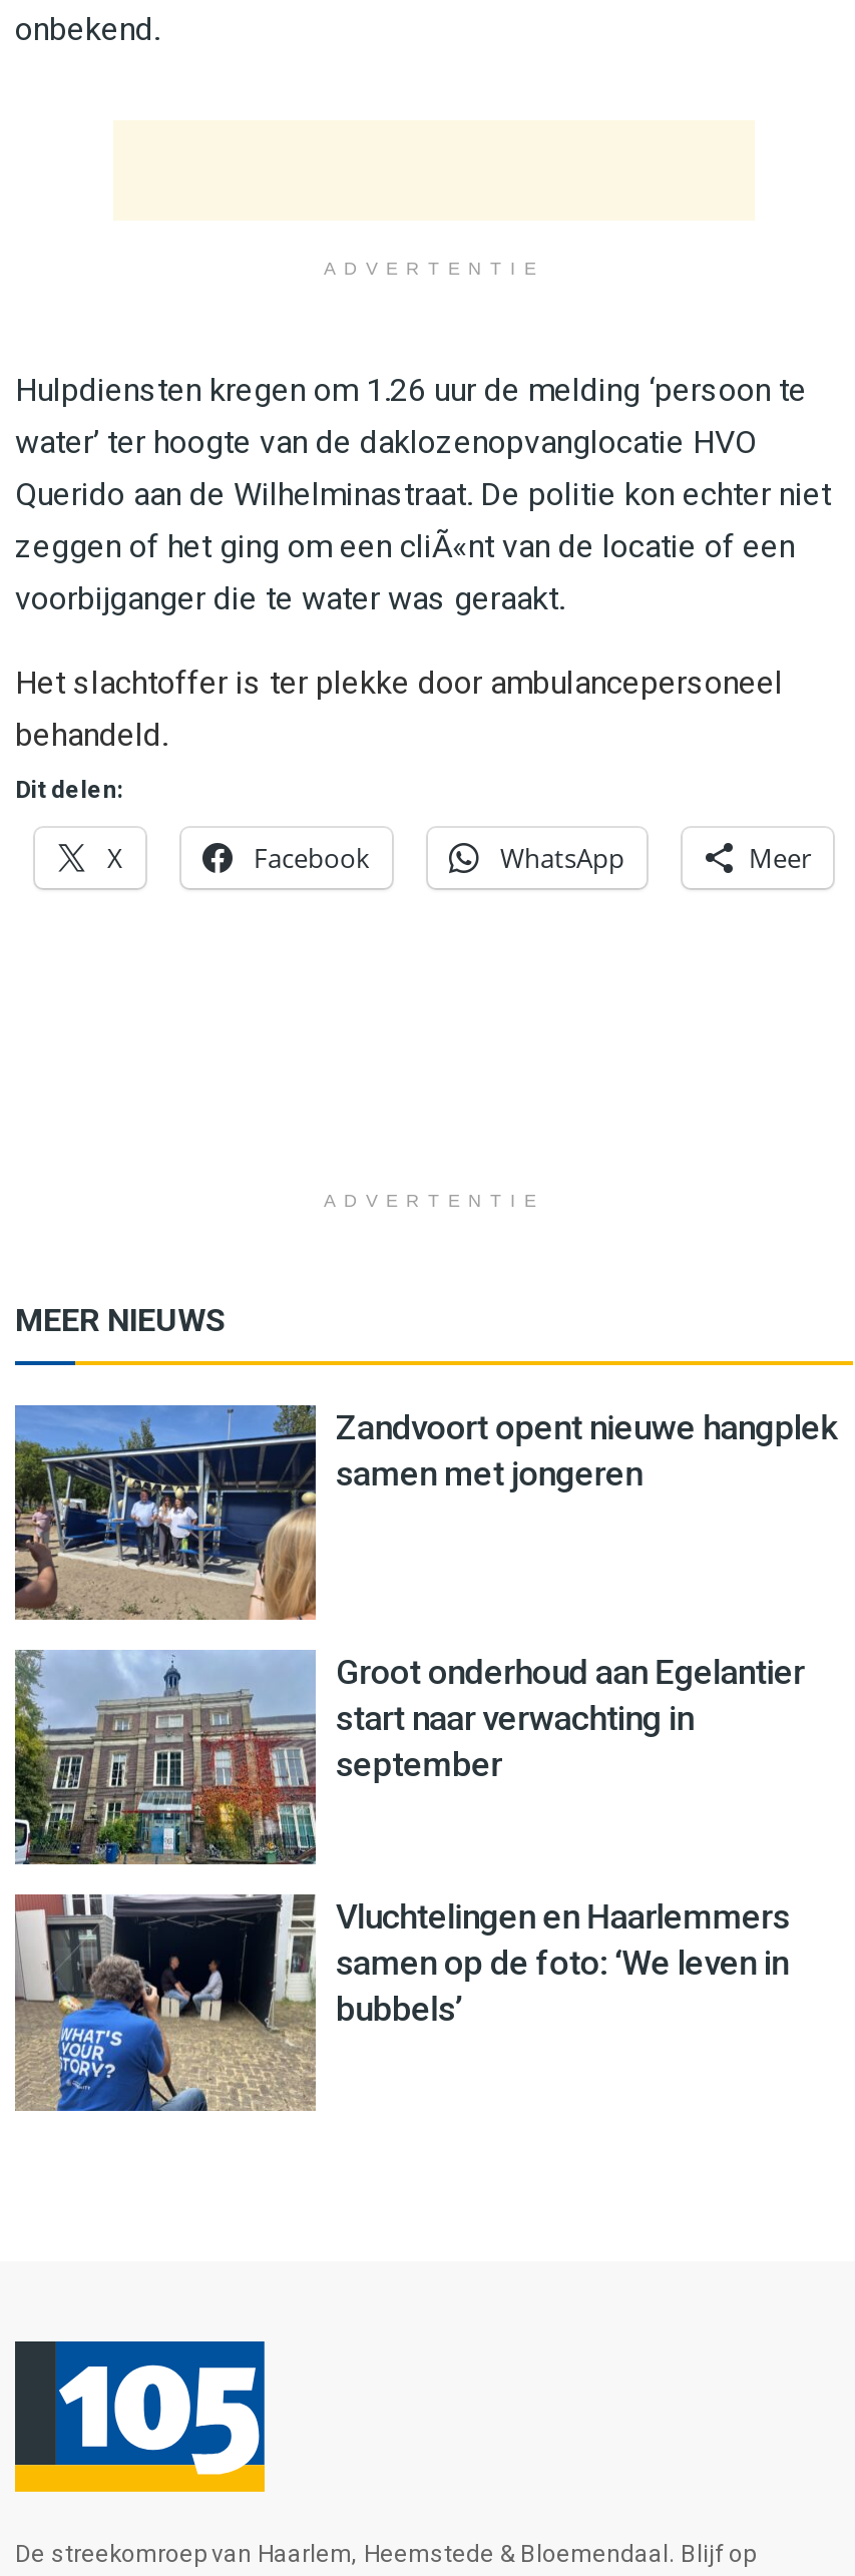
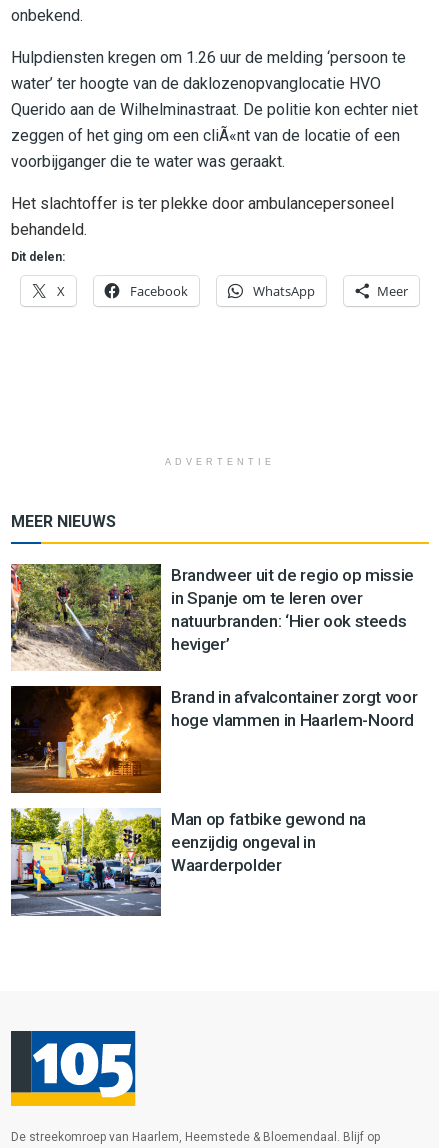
- ADVERTENTIE

- [image]
- Zandvoort opent nieuwe hangplek
- samen met jongeren
+ [image]
+ Brandweer uit de regio op missie
+ in Spanje om te leren over
+ natuurbranden: ‘Hier ook steeds
+ heviger’

- [image]
- Groot onderhoud aan Egelantier
- start naar verwachting in
- september
+ [image]
+ Brand in afvalcontainer zorgt voor
+ hoge vlammen in Haarlem-Noord

- [image]
- Vluchtelingen en Haarlemmers
- samen op de foto: ‘We leven in
- bubbels’
+ [image]
+ Man op fatbike gewond na
+ eenzijdig ongeval in
+ Waarderpolder
